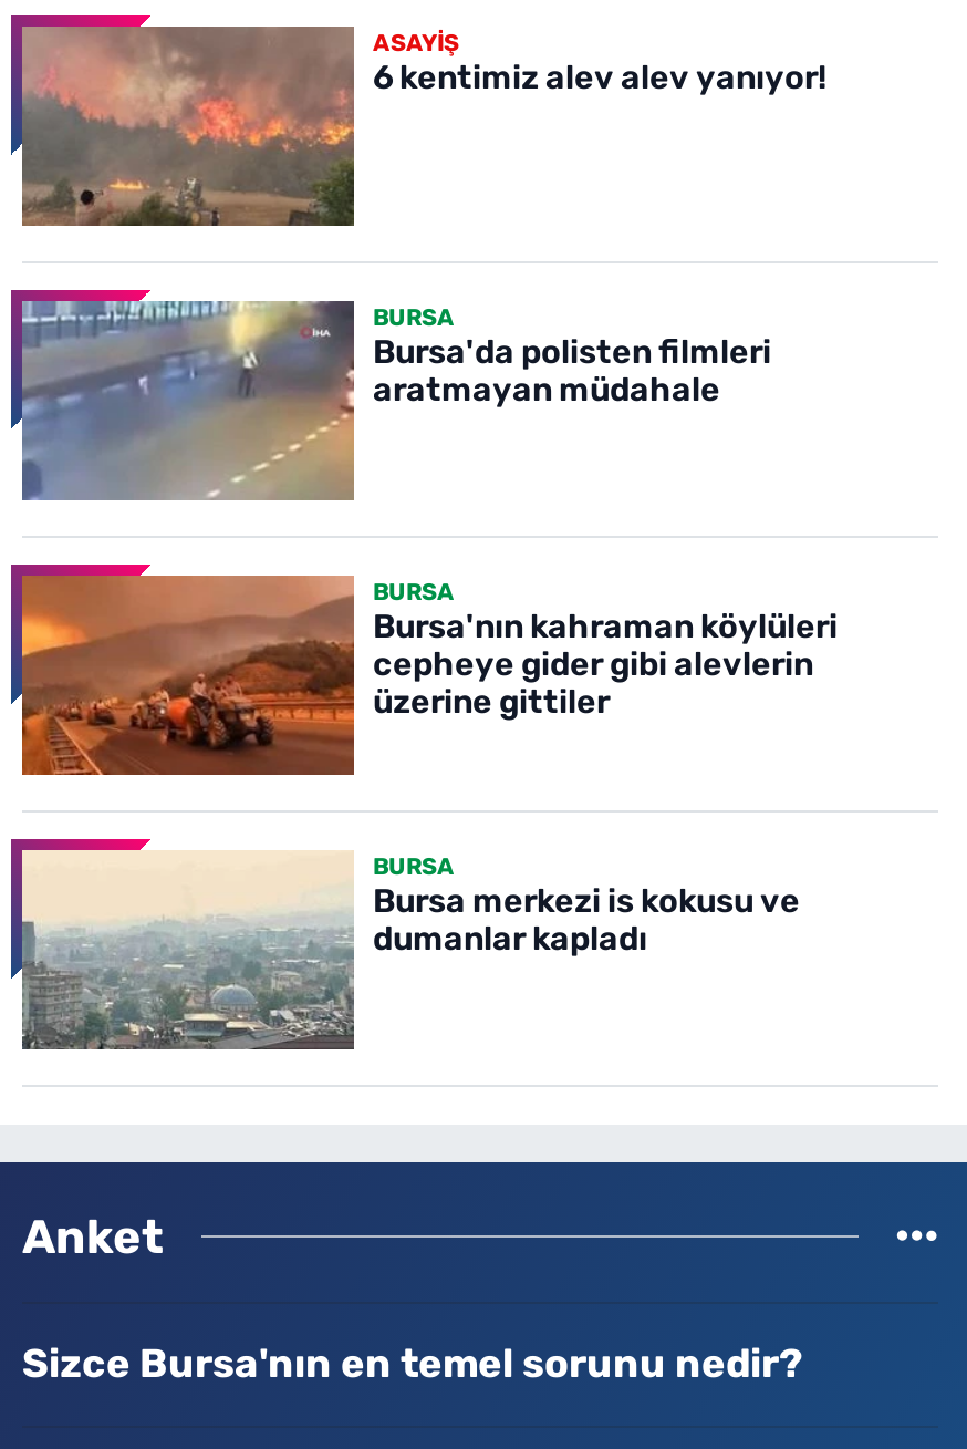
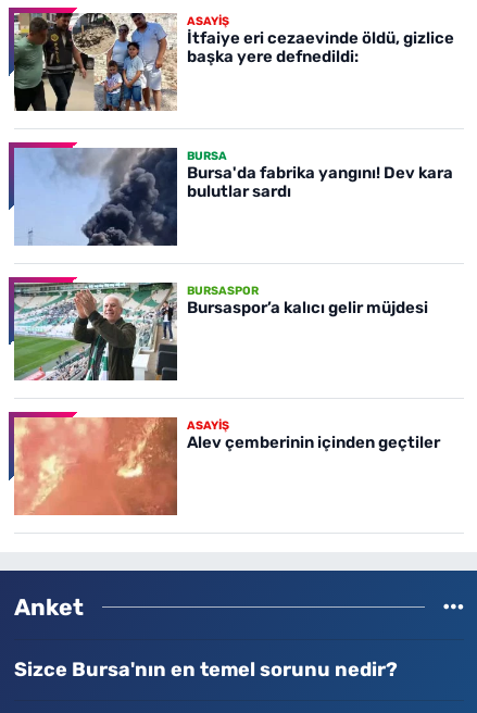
- [image]
- 6 kentimiz alev alev yanıyor!
+ [image]
+ İtfaiye eri cezaevinde öldü, gizlice
+ başka yere defnedildi:

- [image]
- Bursa'da polisten filmleri
- aratmayan müdahale
+ [image]
+ Bursa'da fabrika yangını! Dev kara
+ bulutlar sardı

- [image]
- BURSA
- Bursa'nın kahraman köylüleri
- cepheye gider gibi alevlerin
- üzerine gittiler
+ [image]
+ BURSASPOR
+ Bursaspor’a kalıcı gelir müjdesi

- [image]
- BURSA
- Bursa merkezi is kokusu ve
- dumanlar kapladı
+ [image]
+ ASAYİŞ
+ Alev çemberinin içinden geçtiler
